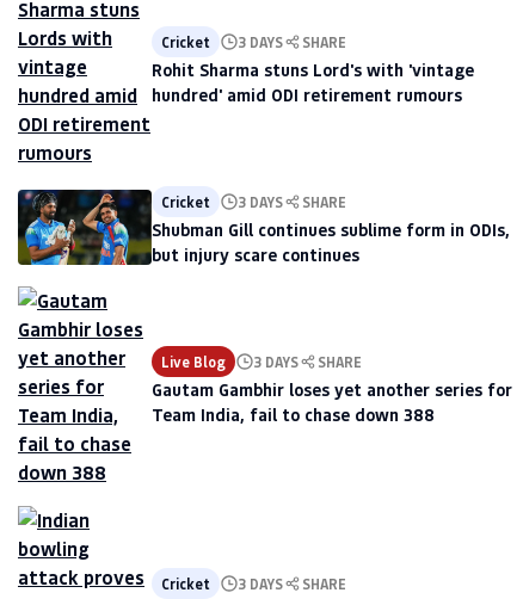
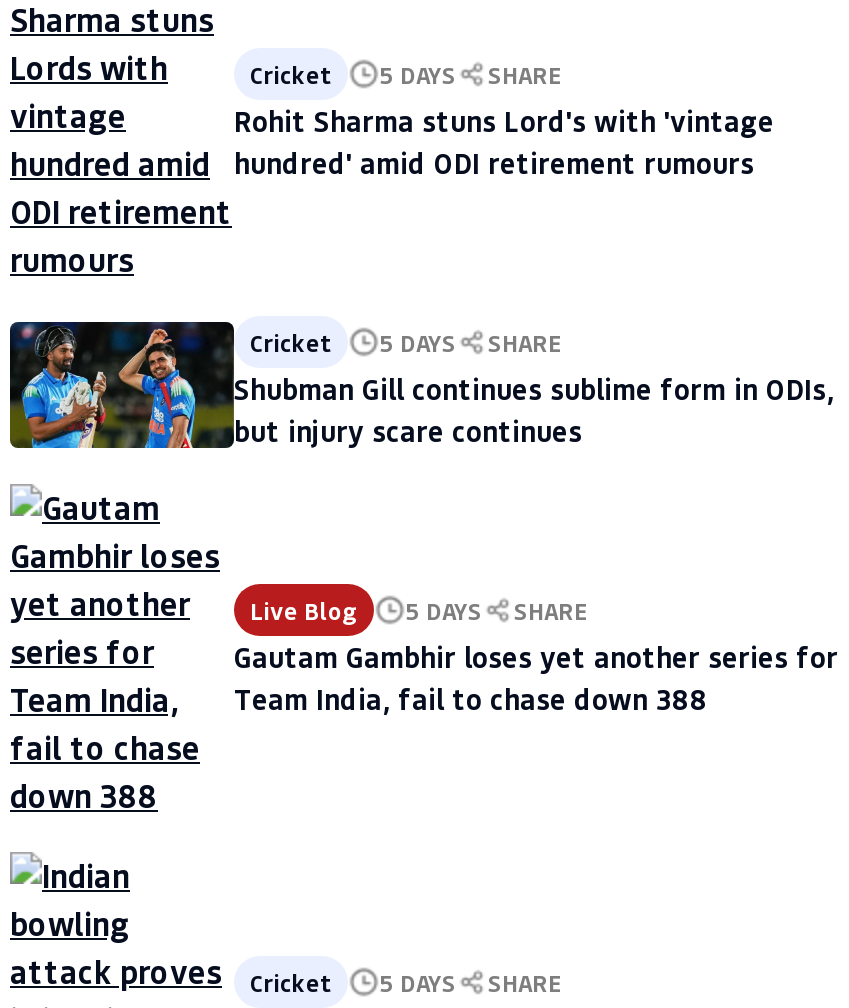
- Cricket 3 DAYS SHARE
+ Cricket 5 DAYS SHARE

- Cricket 3 DAYS SHARE
+ Cricket 5 DAYS SHARE

- Live Blog 3 DAYS SHARE
+ Live Blog 5 DAYS SHARE

- Cricket 3 DAYS SHARE
+ Cricket 5 DAYS SHARE
